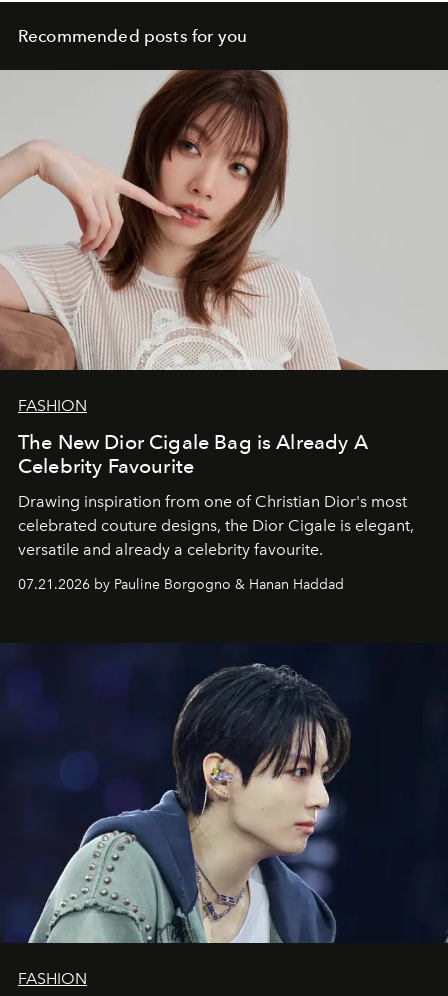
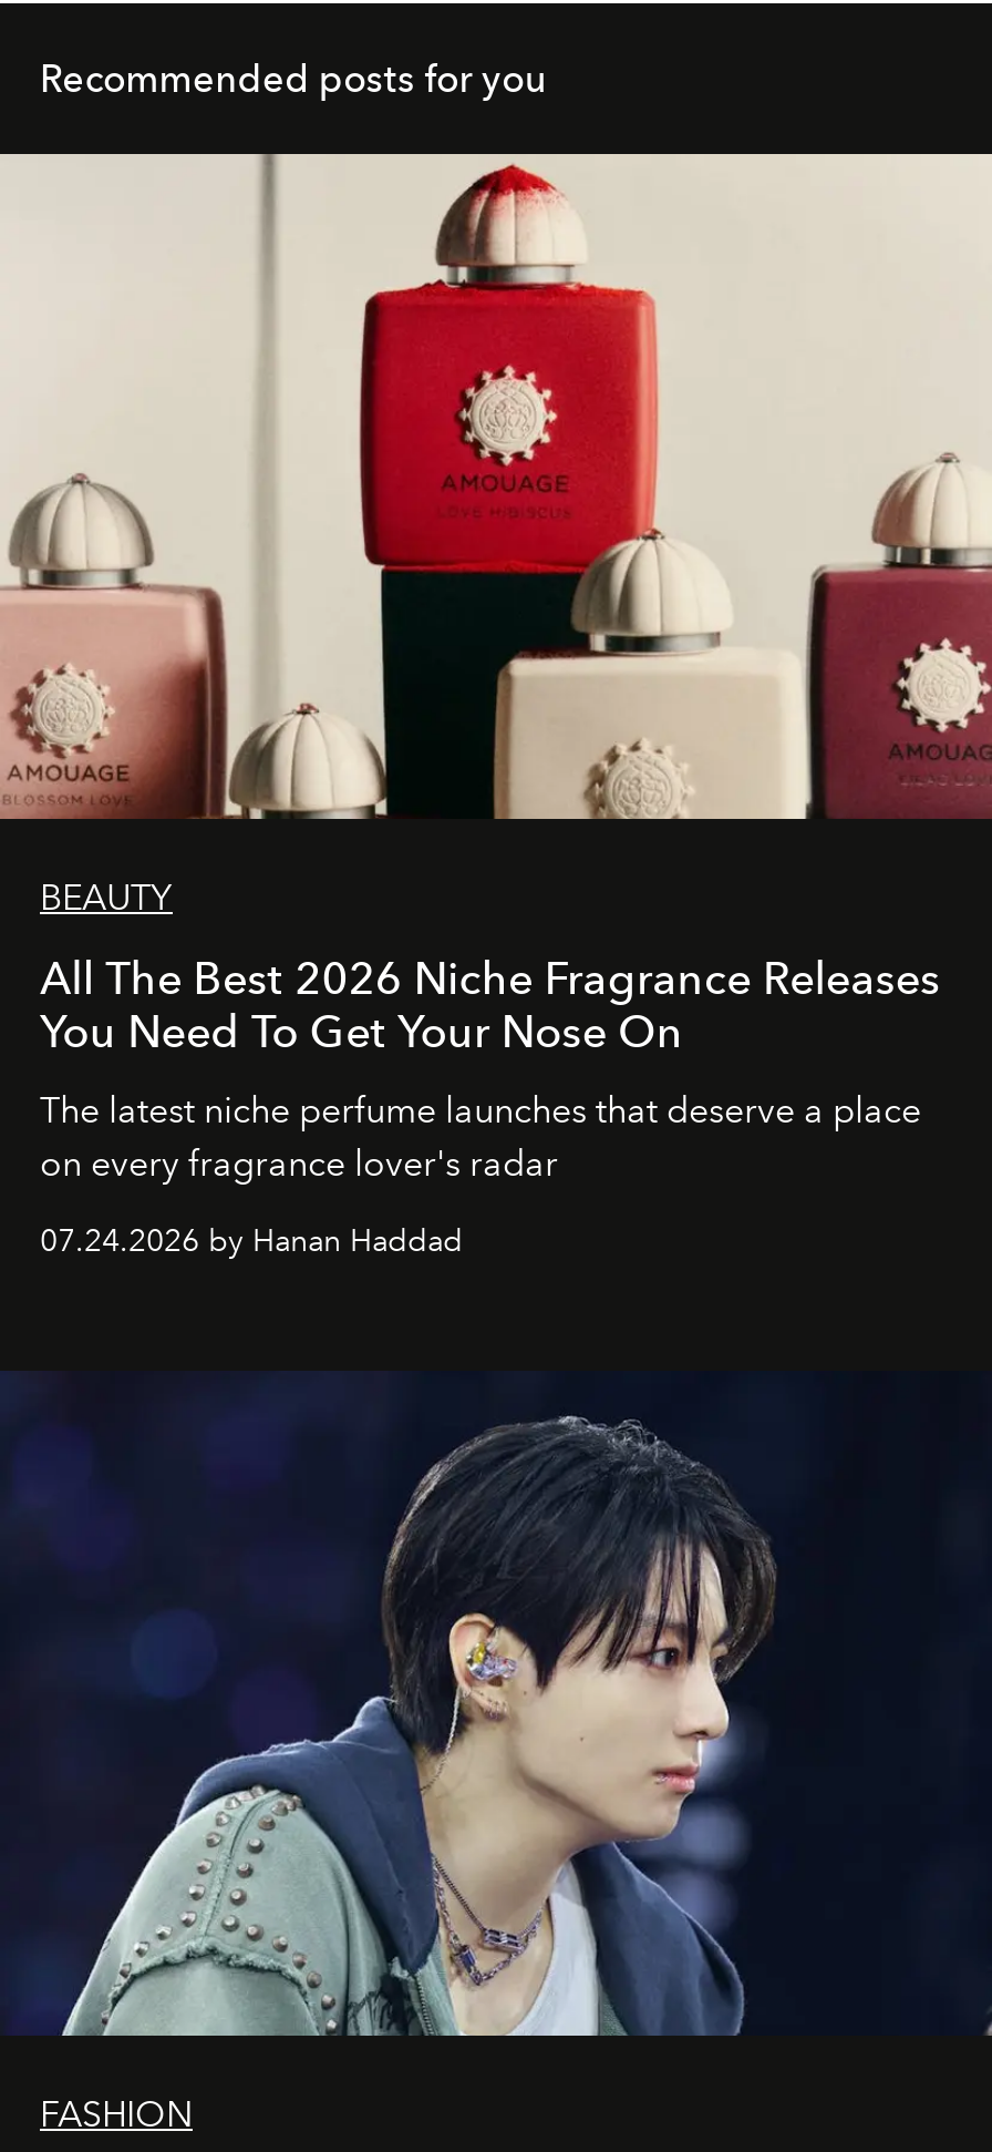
- [image]
- FASHION
+ [image]
+ BEAUTY

- The New Dior Cigale Bag is Already A
- Celebrity Favourite
+ All The Best 2026 Niche Fragrance Releases
+ You Need To Get Your Nose On

- Drawing inspiration from one of Christian Dior's most
- celebrated couture designs, the Dior Cigale is elegant,
- versatile and already a celebrity favourite.
+ The latest niche perfume launches that deserve a place
+ on every fragrance lover's radar

- 07.21.2026 by Pauline Borgogno & Hanan Haddad
+ 07.24.2026 by Hanan Haddad
